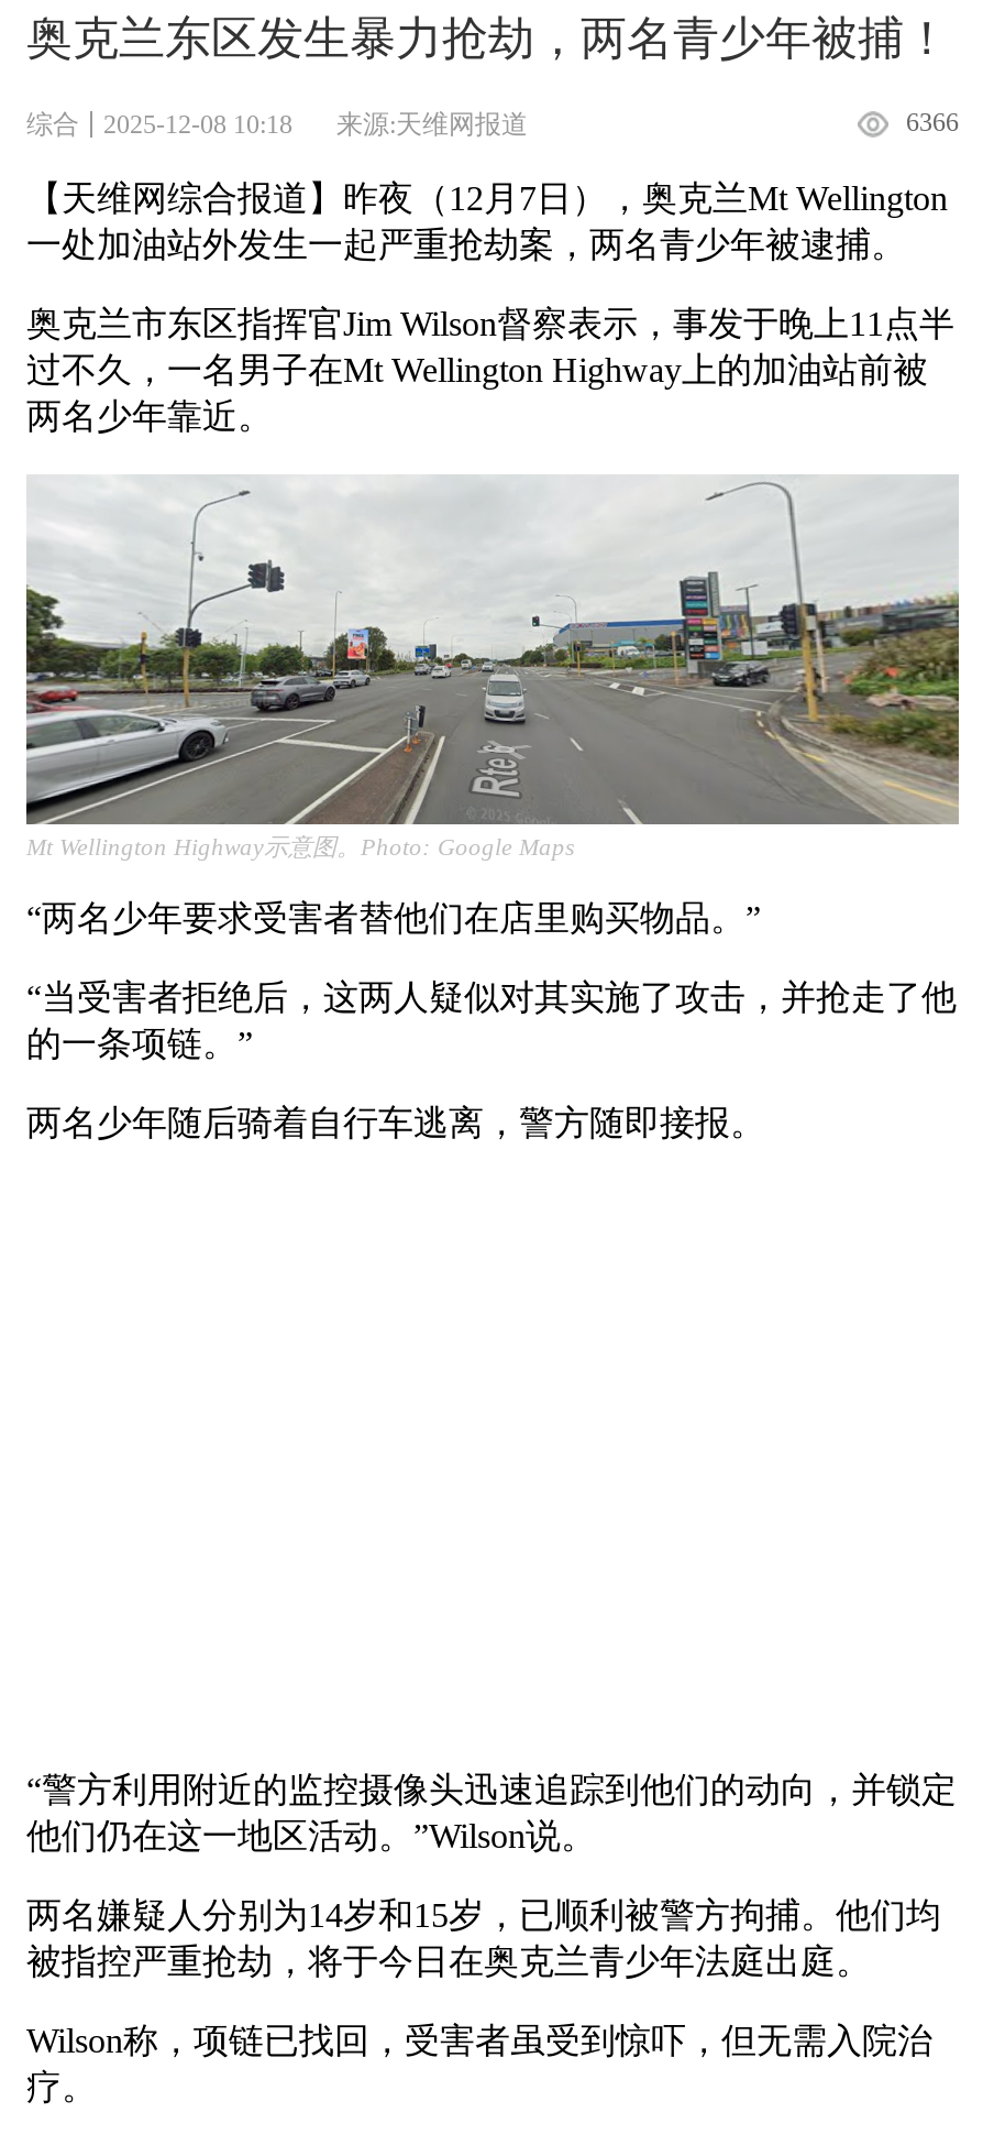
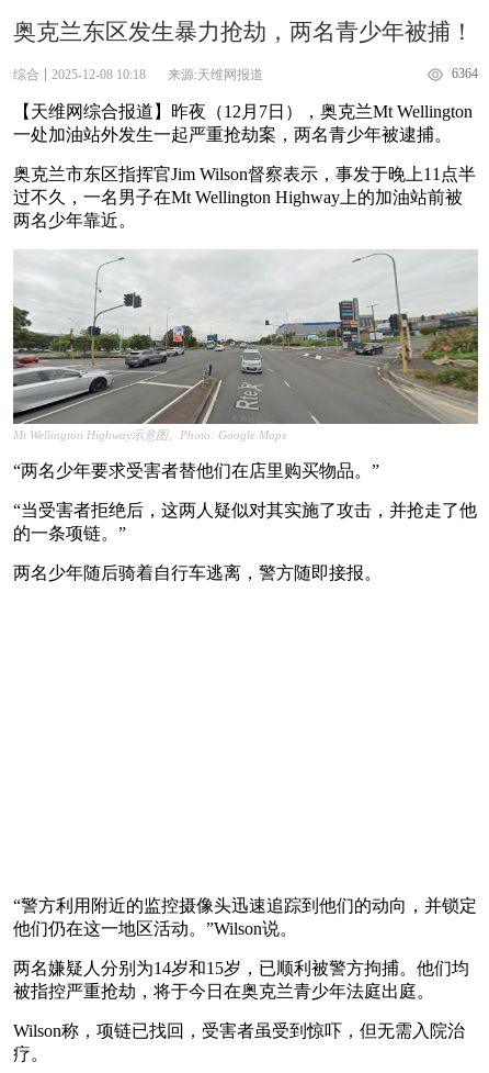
- 6366
+ 6364
